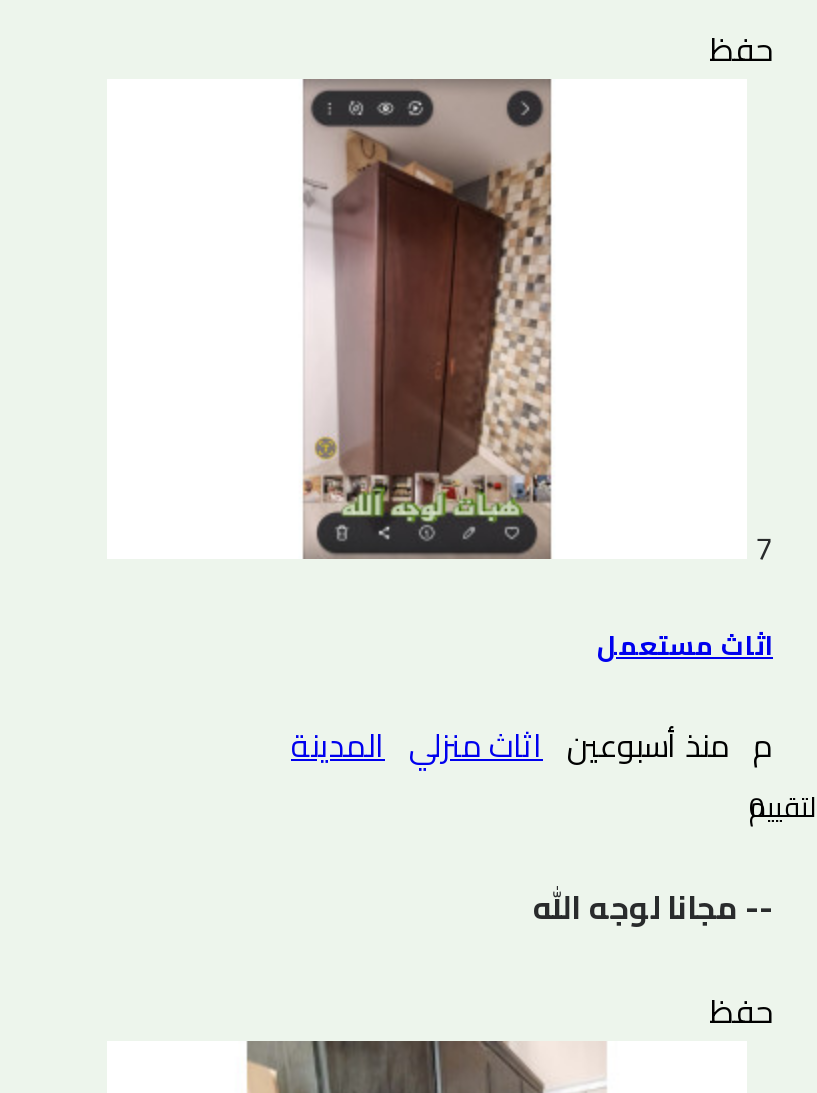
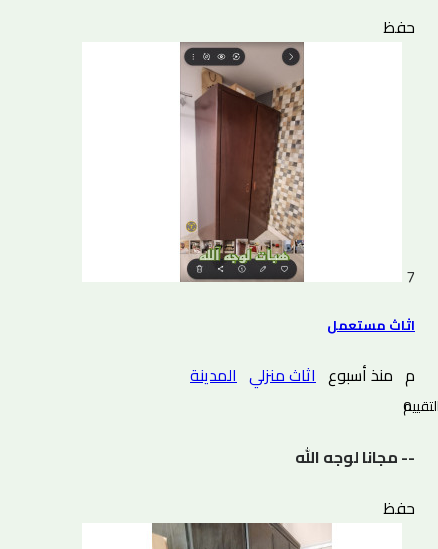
- م منذ أسبوعين اثاث منزلي المدينة
+ م منذ أسبوع اثاث منزلي المدينة
